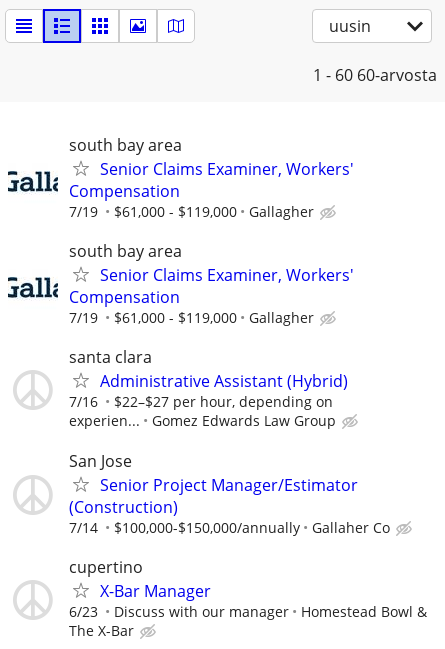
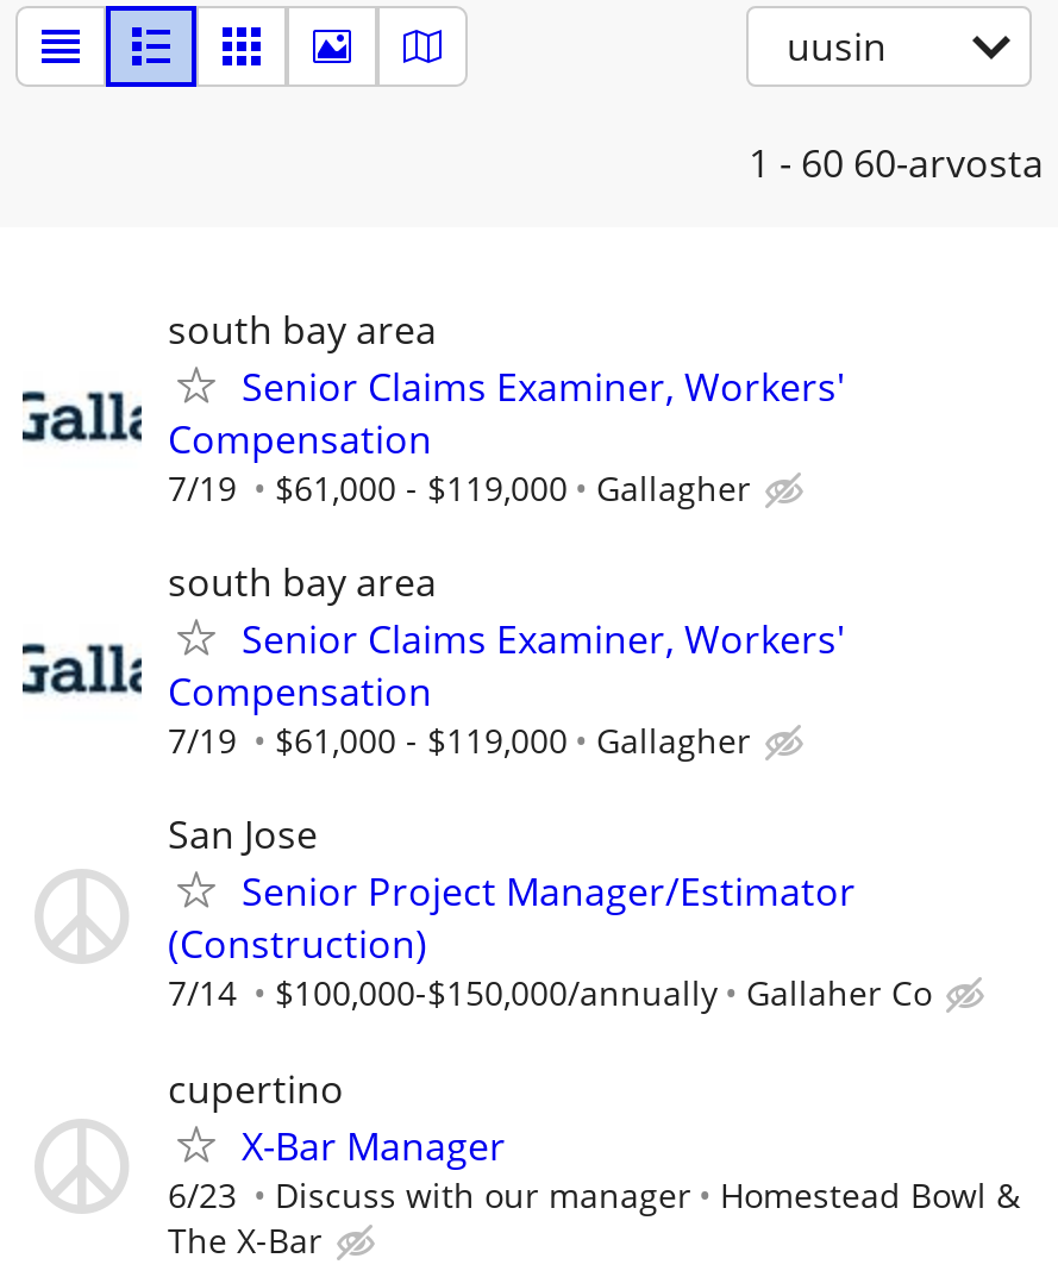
- santa clara
- Administrative Assistant (Hybrid)
- 7/16
- $22–$27 per hour, depending on
- experien...
- Gomez Edwards Law Group
